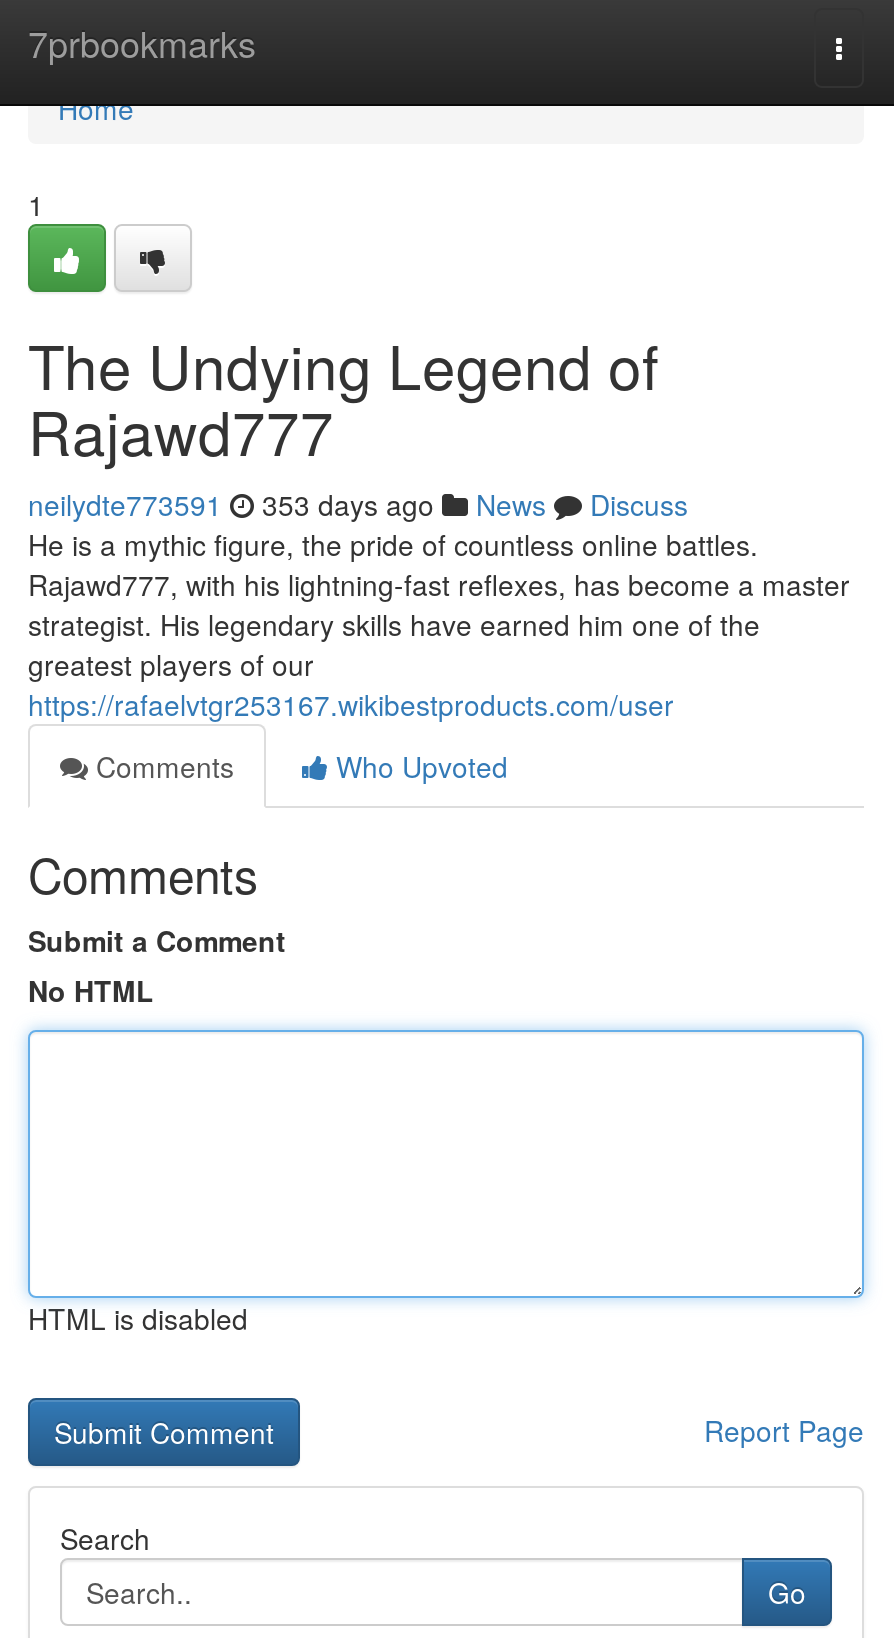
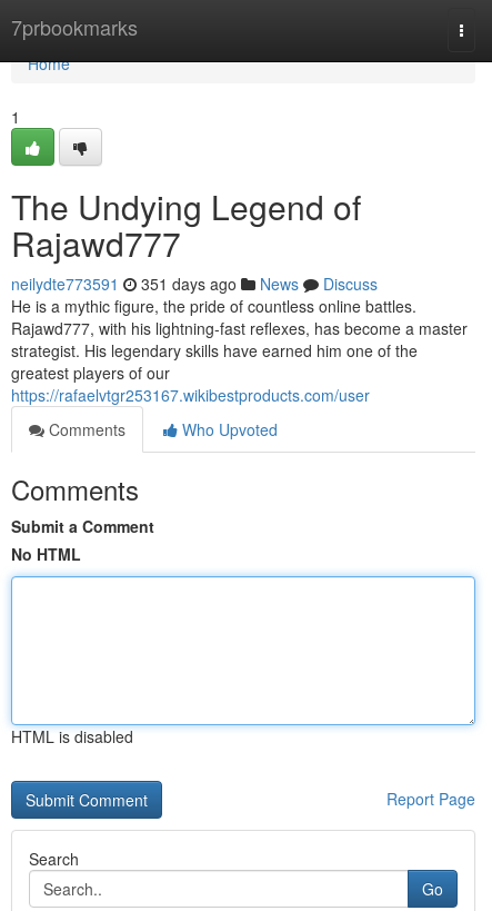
- neilydte773591 353 days ago News Discuss
+ neilydte773591 351 days ago News Discuss
